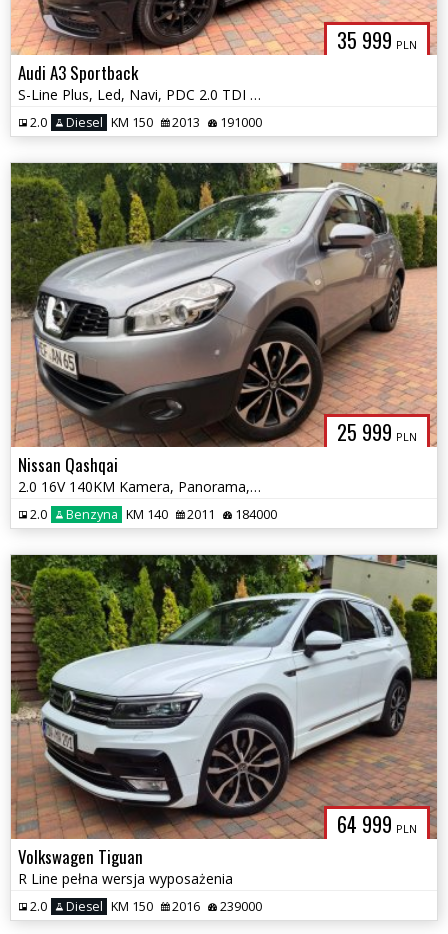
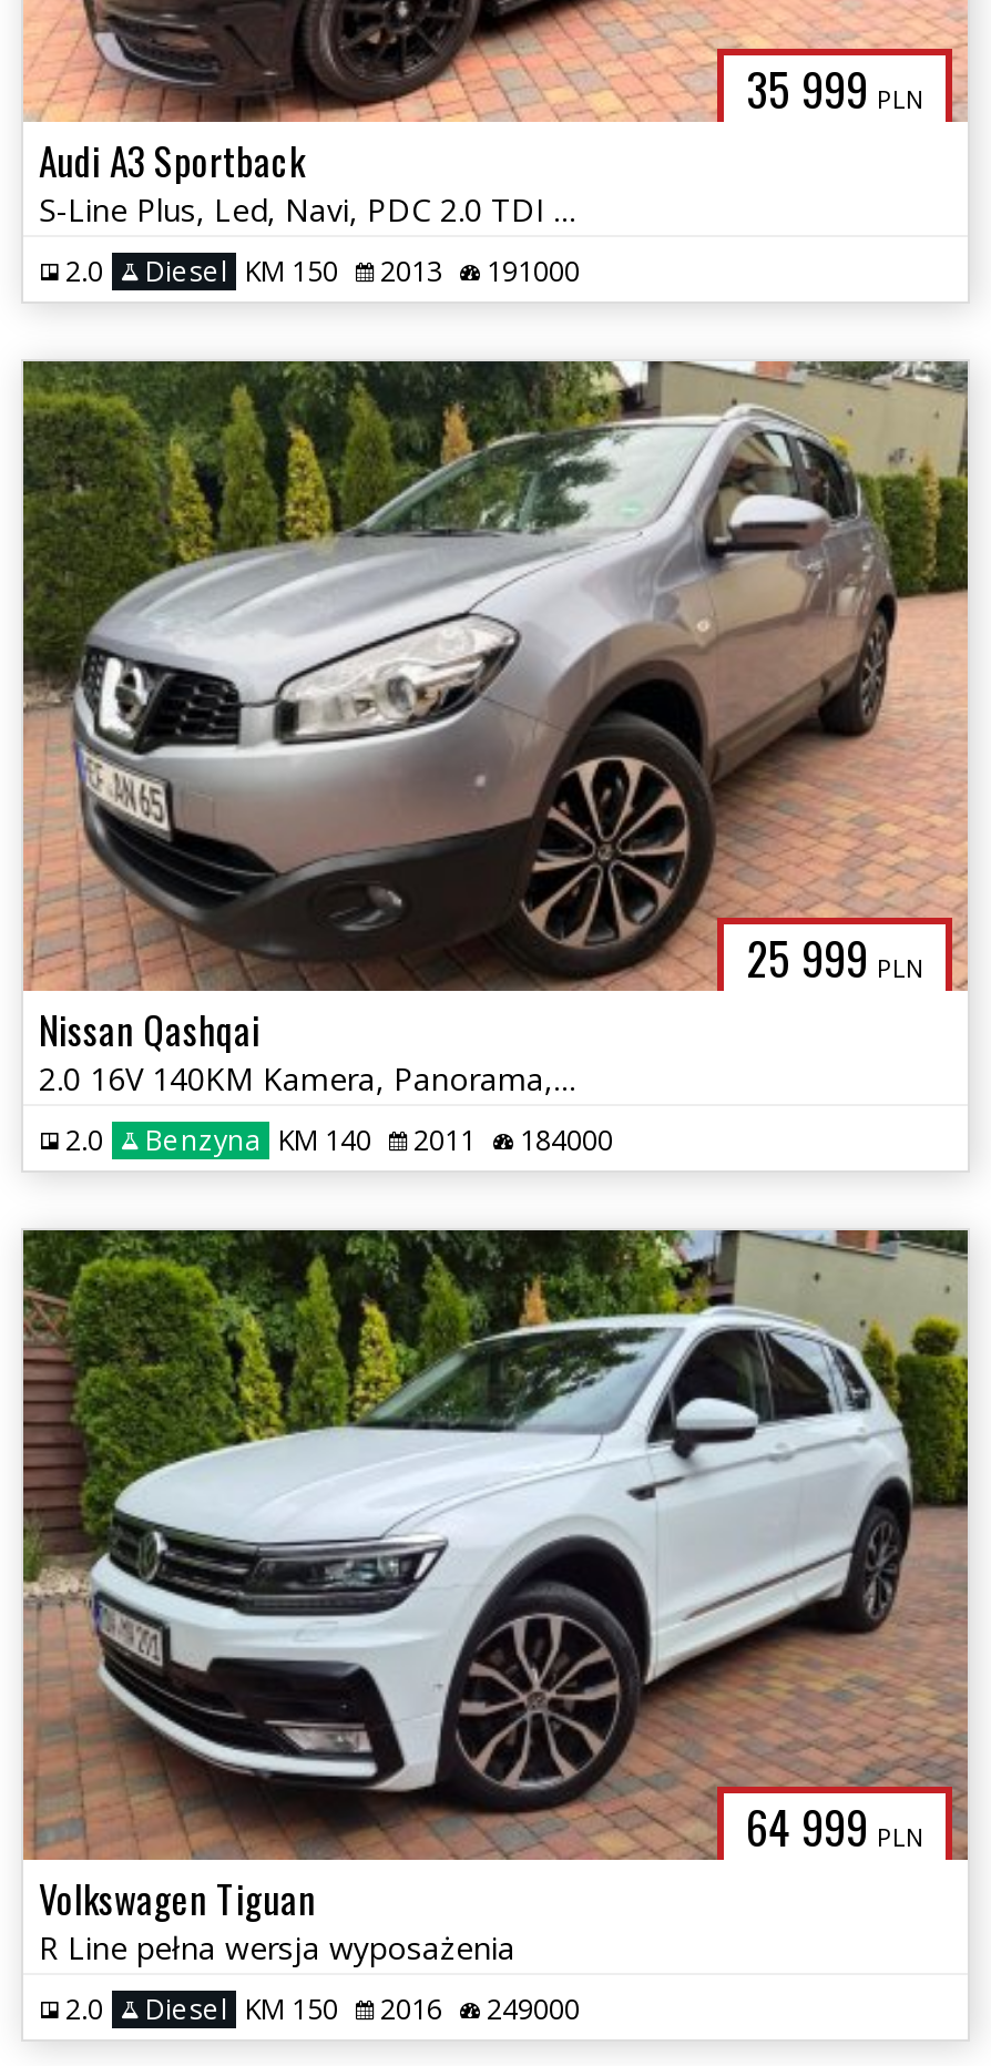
- 239000
+ 249000
